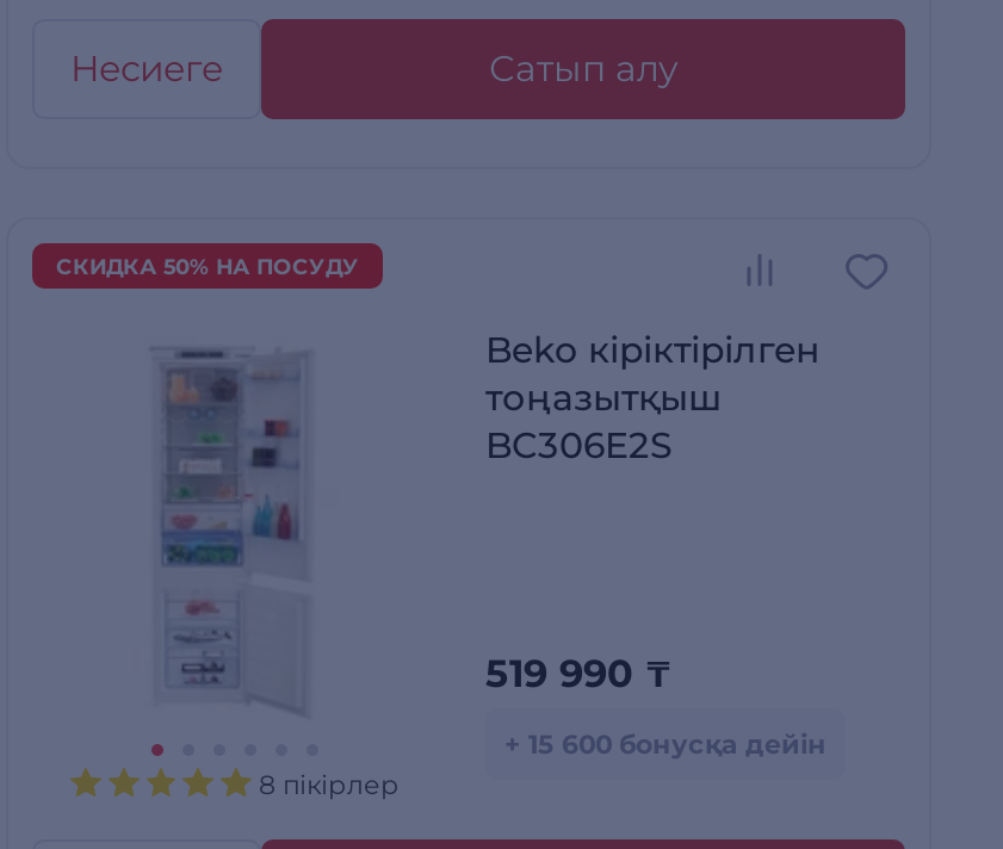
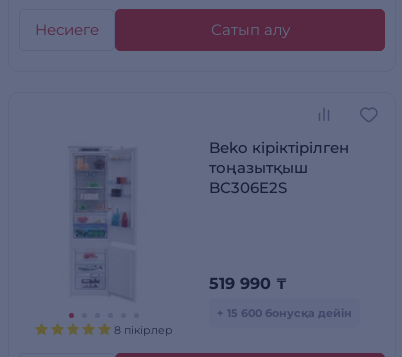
- СКИДКА 50% НА ПОСУДУ
